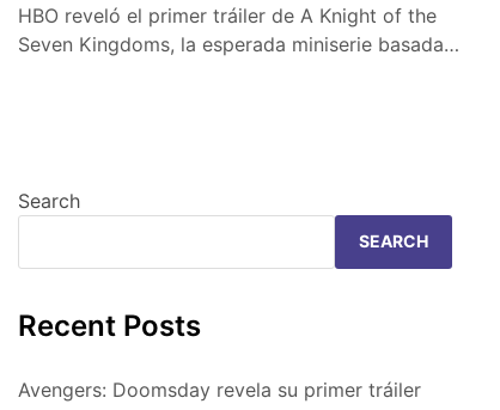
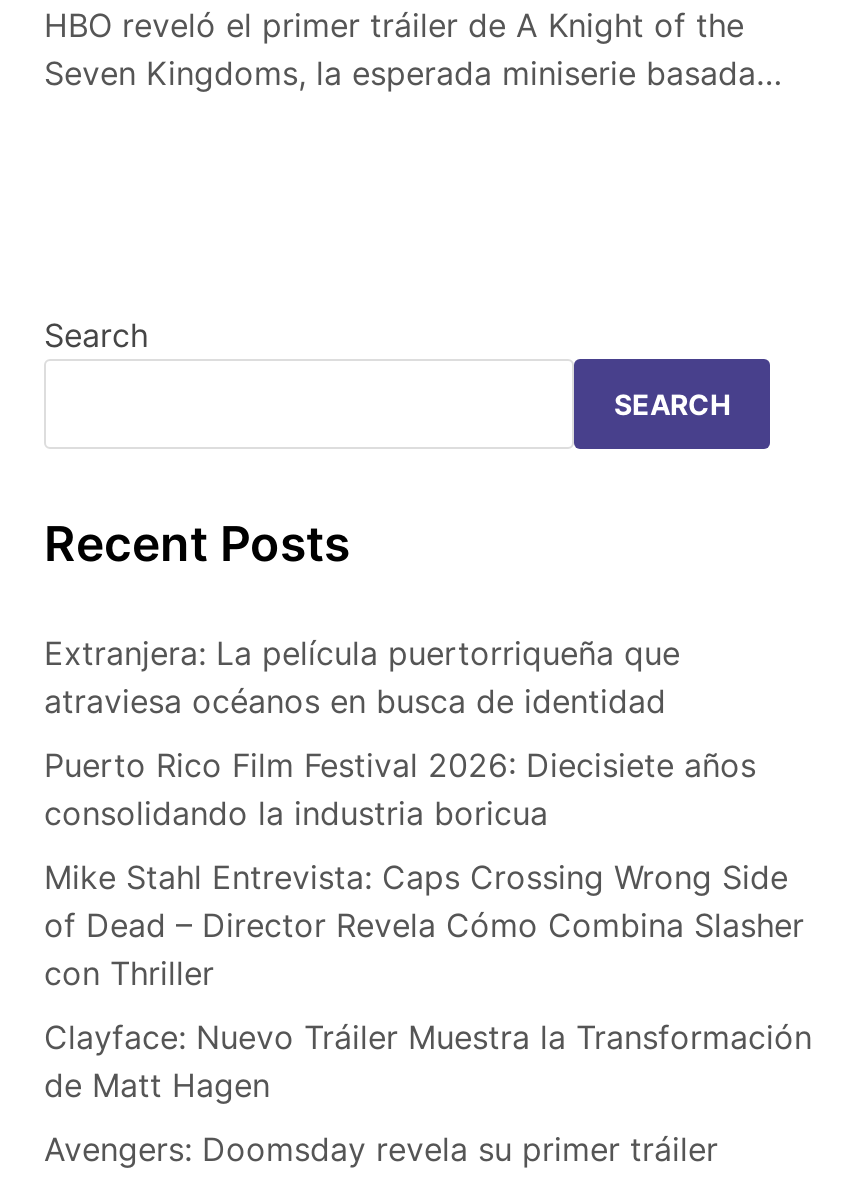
+ Extranjera: La película puertorriqueña que
+ atraviesa océanos en busca de identidad
+ Puerto Rico Film Festival 2026: Diecisiete años
+ consolidando la industria boricua
+ Mike Stahl Entrevista: Caps Crossing Wrong Side
+ of Dead – Director Revela Cómo Combina Slasher
+ con Thriller
+ Clayface: Nuevo Tráiler Muestra la Transformación
+ de Matt Hagen
